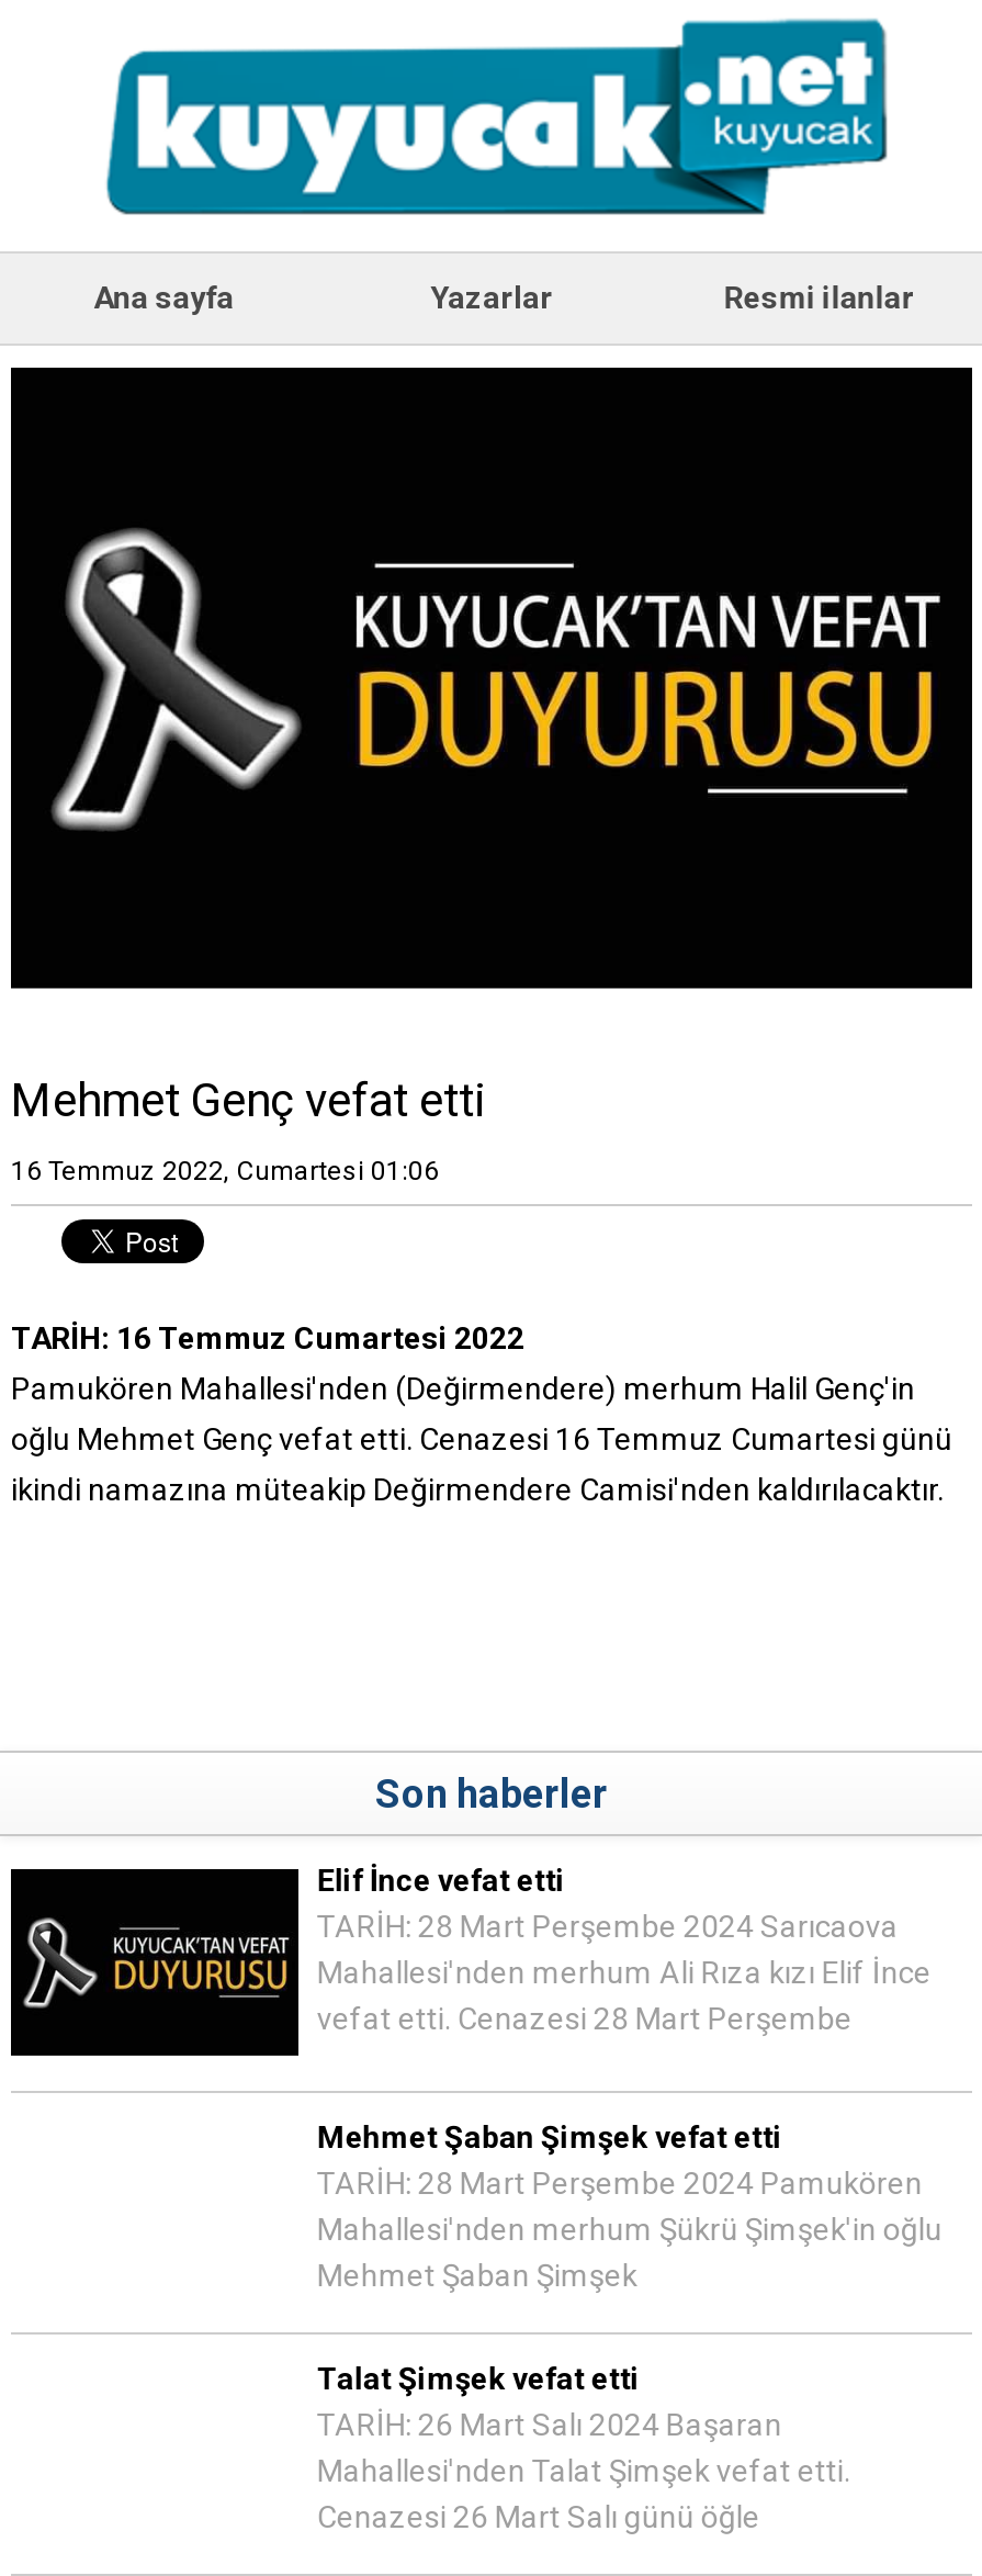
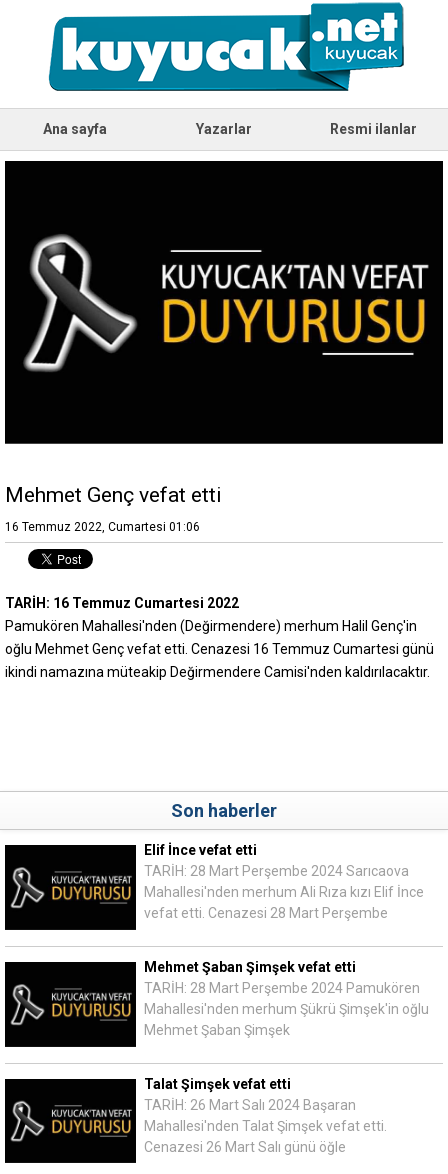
+ [image]

+ [image]
